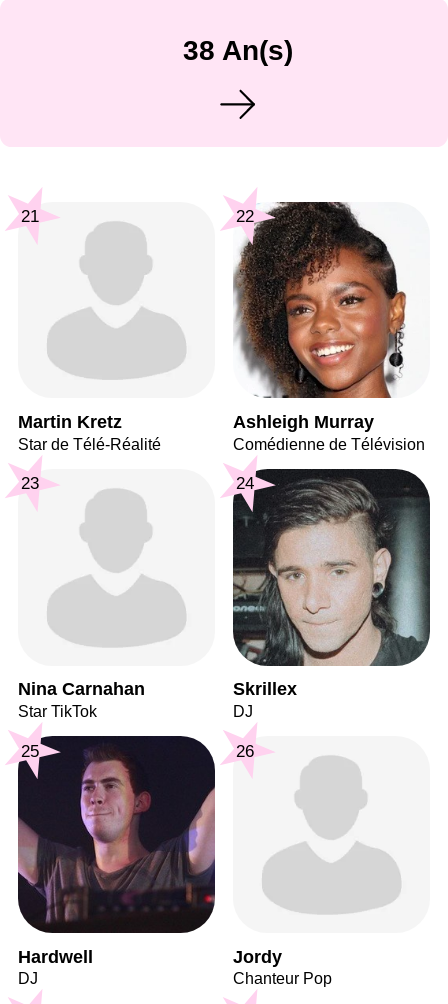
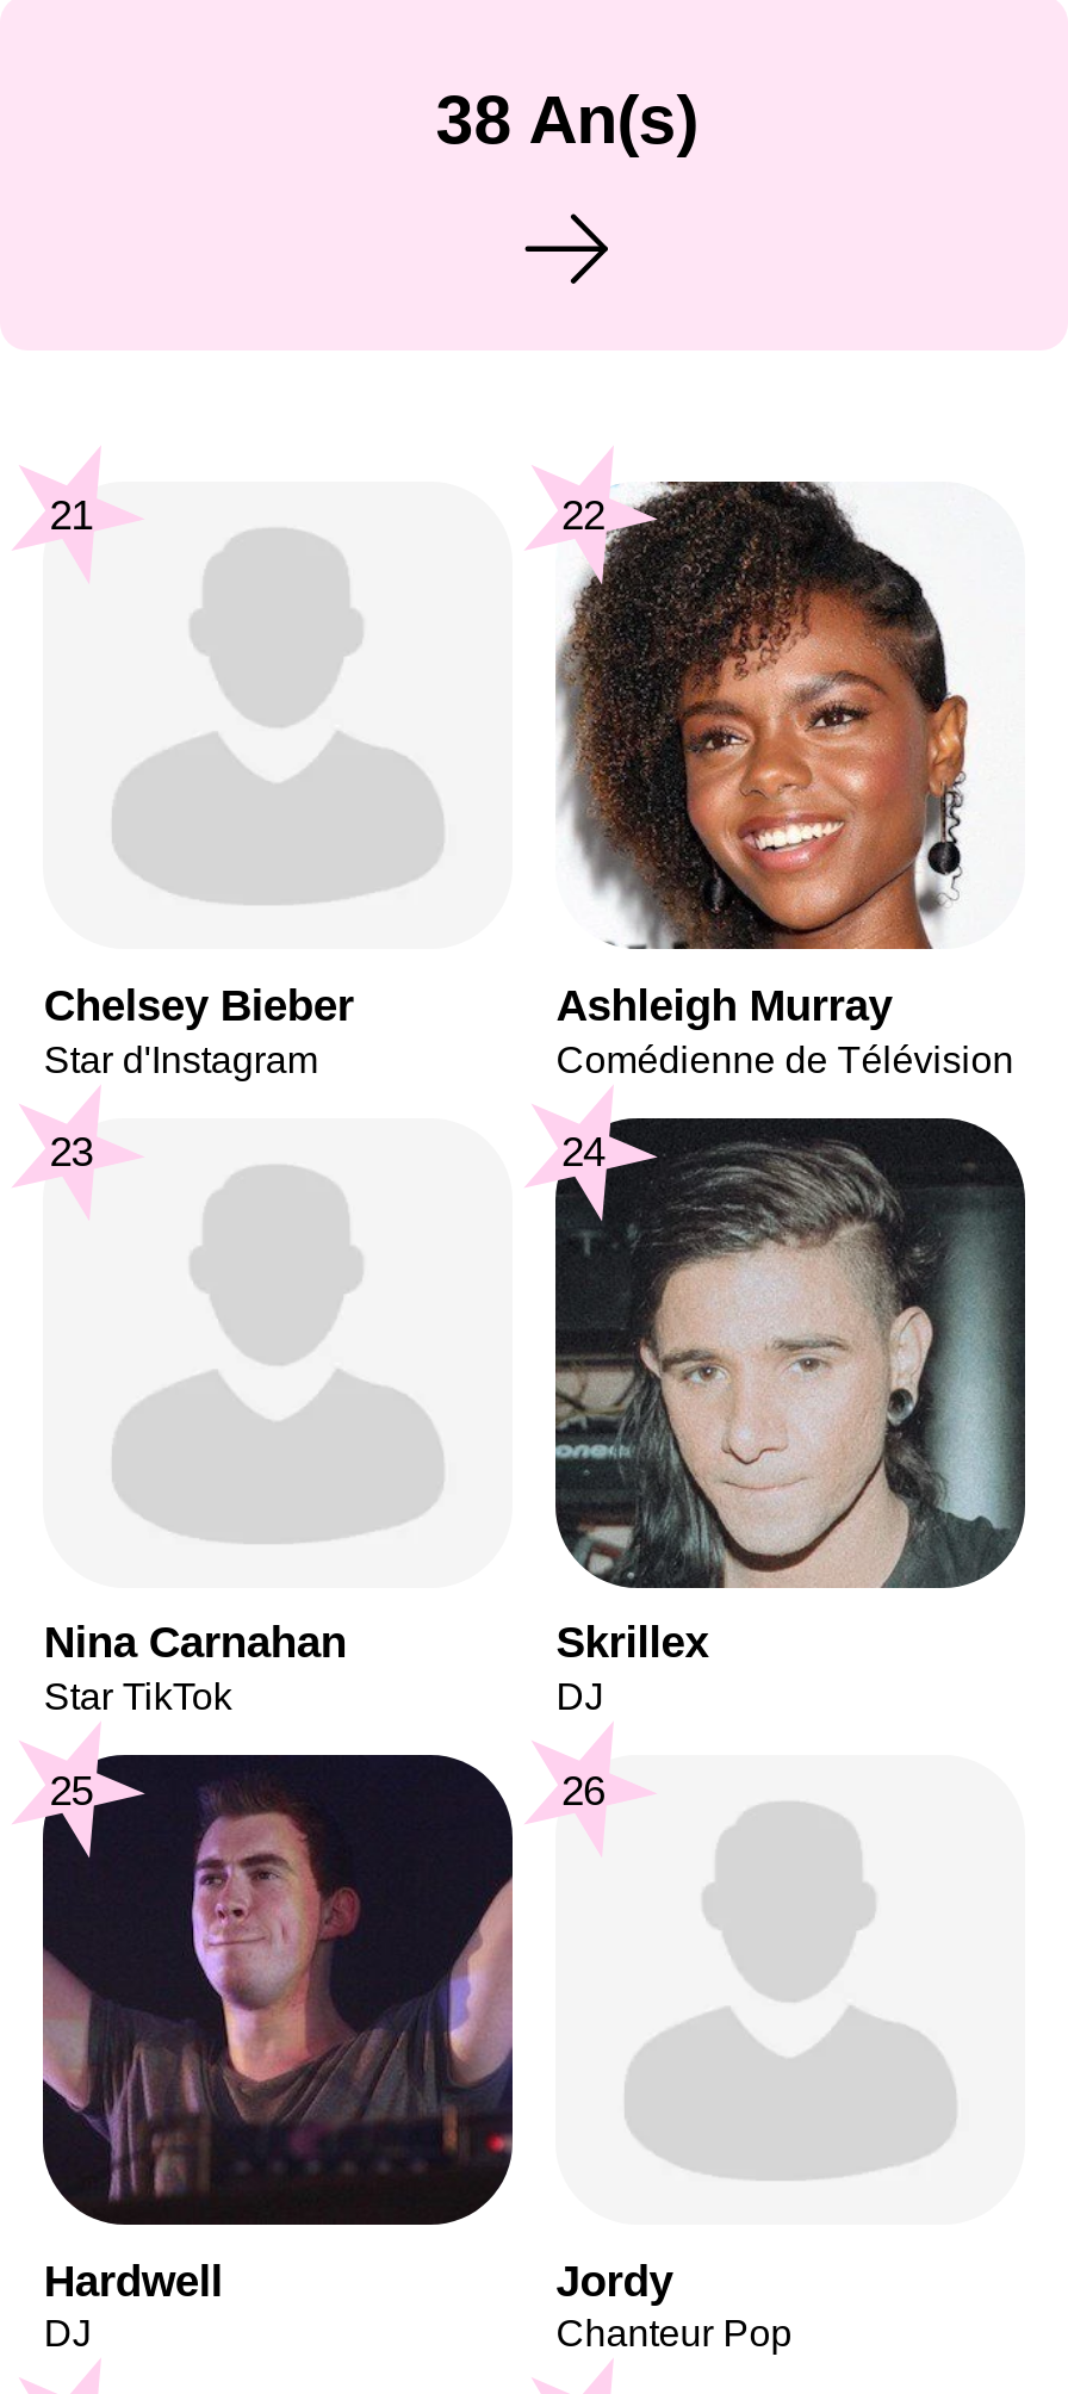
- Martin Kretz
- Star de Télé-Réalité
+ Chelsey Bieber
+ Star d'Instagram
